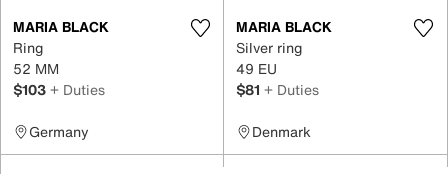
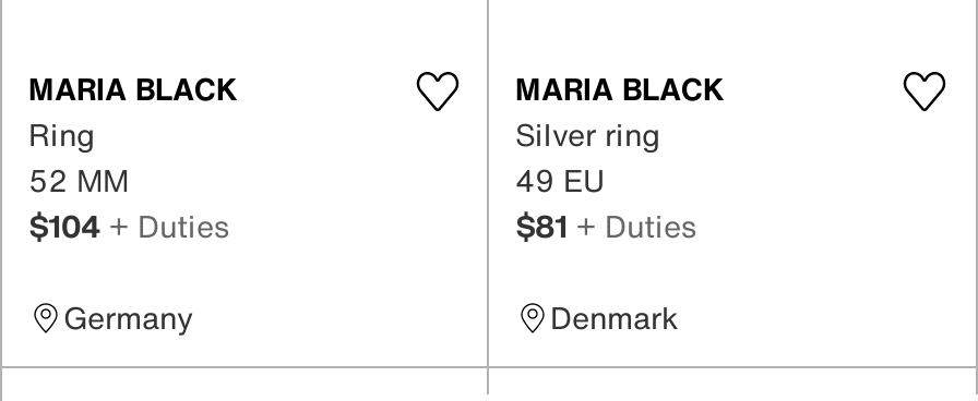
- $103 + Duties
+ $104 + Duties
